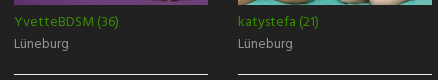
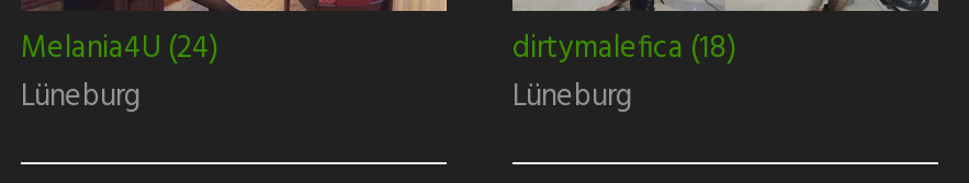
- YvetteBDSM (36)
+ Melania4U (24)

- katystefa (21)
+ dirtymalefica (18)
